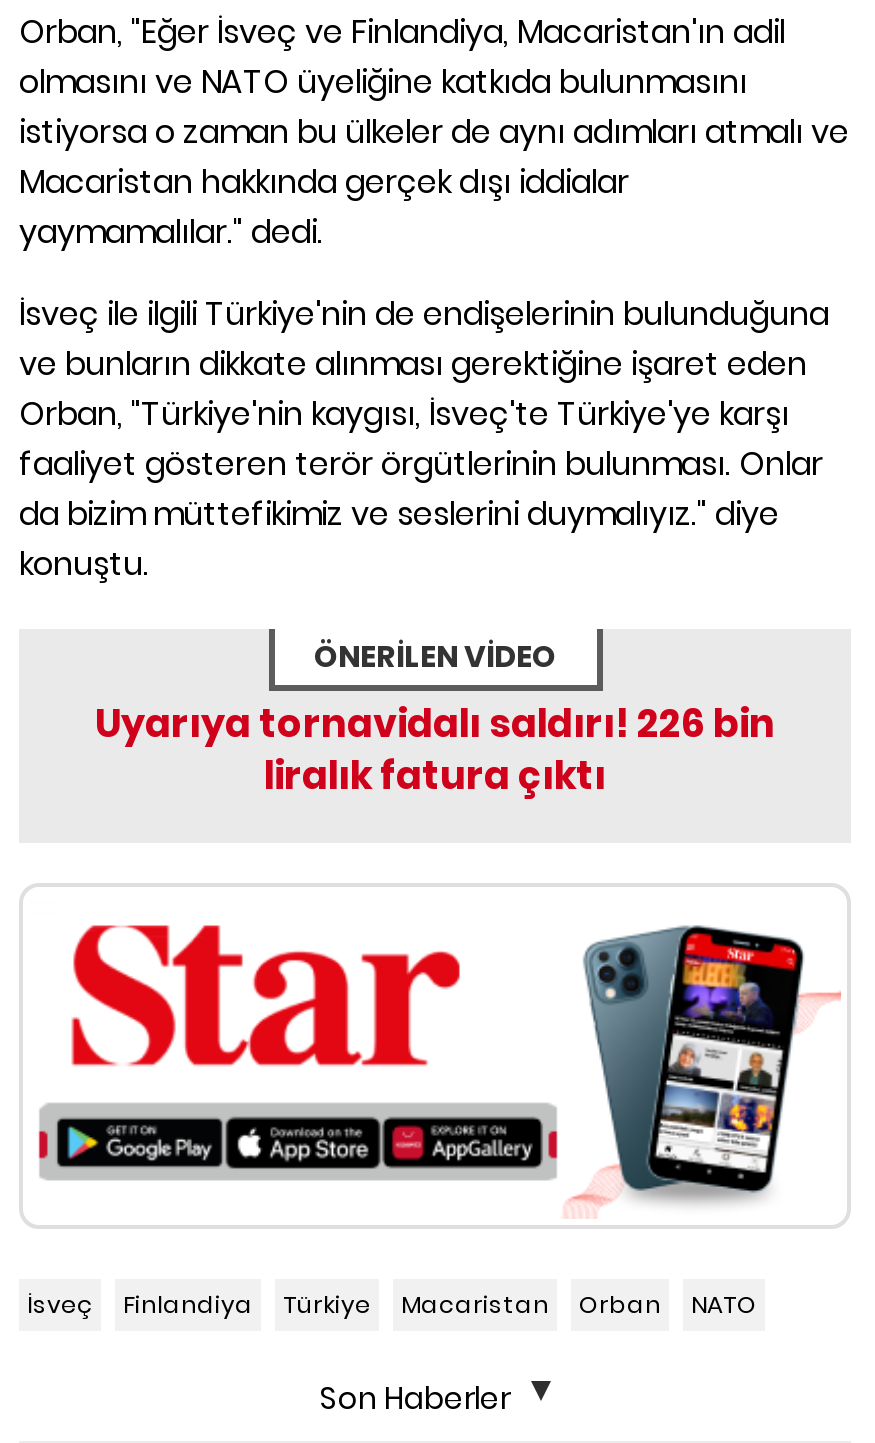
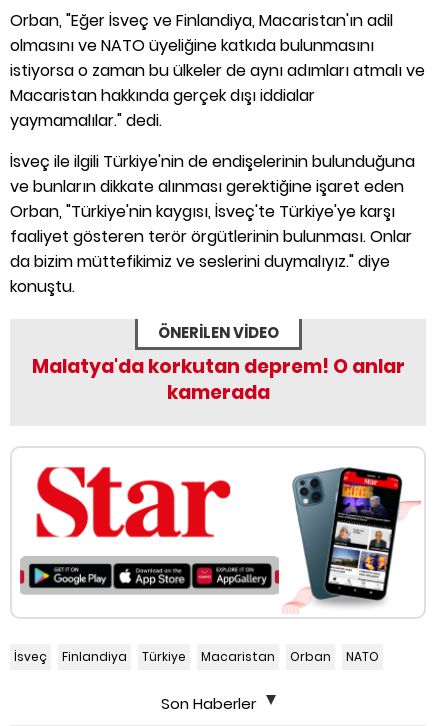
- Uyarıya tornavidalı saldırı! 226 bin
- liralık fatura çıktı
+ Malatya'da korkutan deprem! O anlar
+ kamerada
